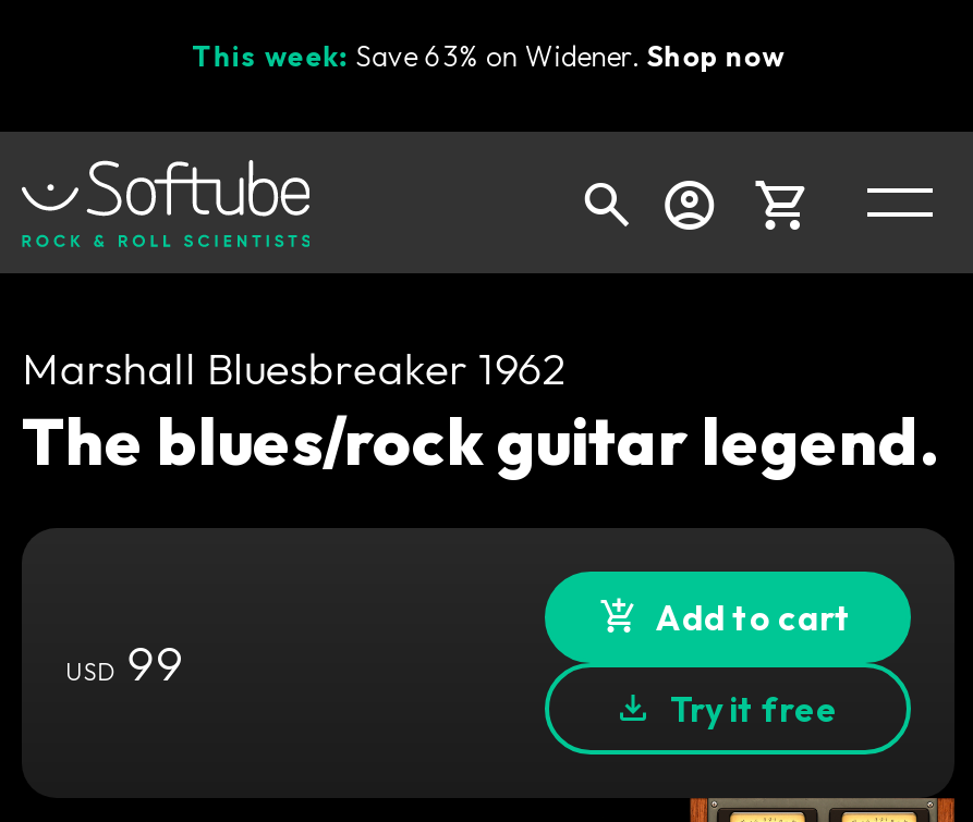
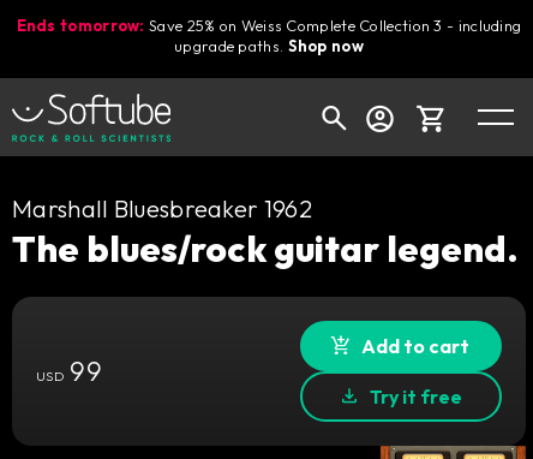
- This week: Save 63% on Widener. Shop now
+ Ends tomorrow: Save 25% on Weiss Complete Collection 3 - including
+ upgrade paths. Shop now
